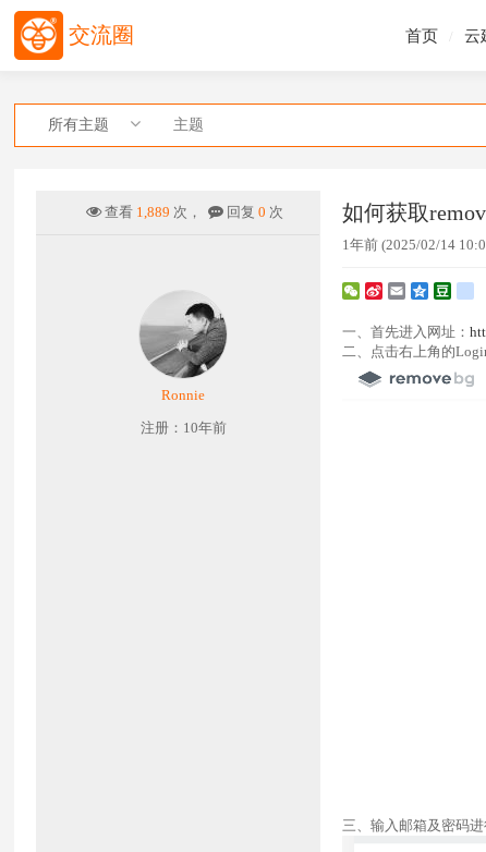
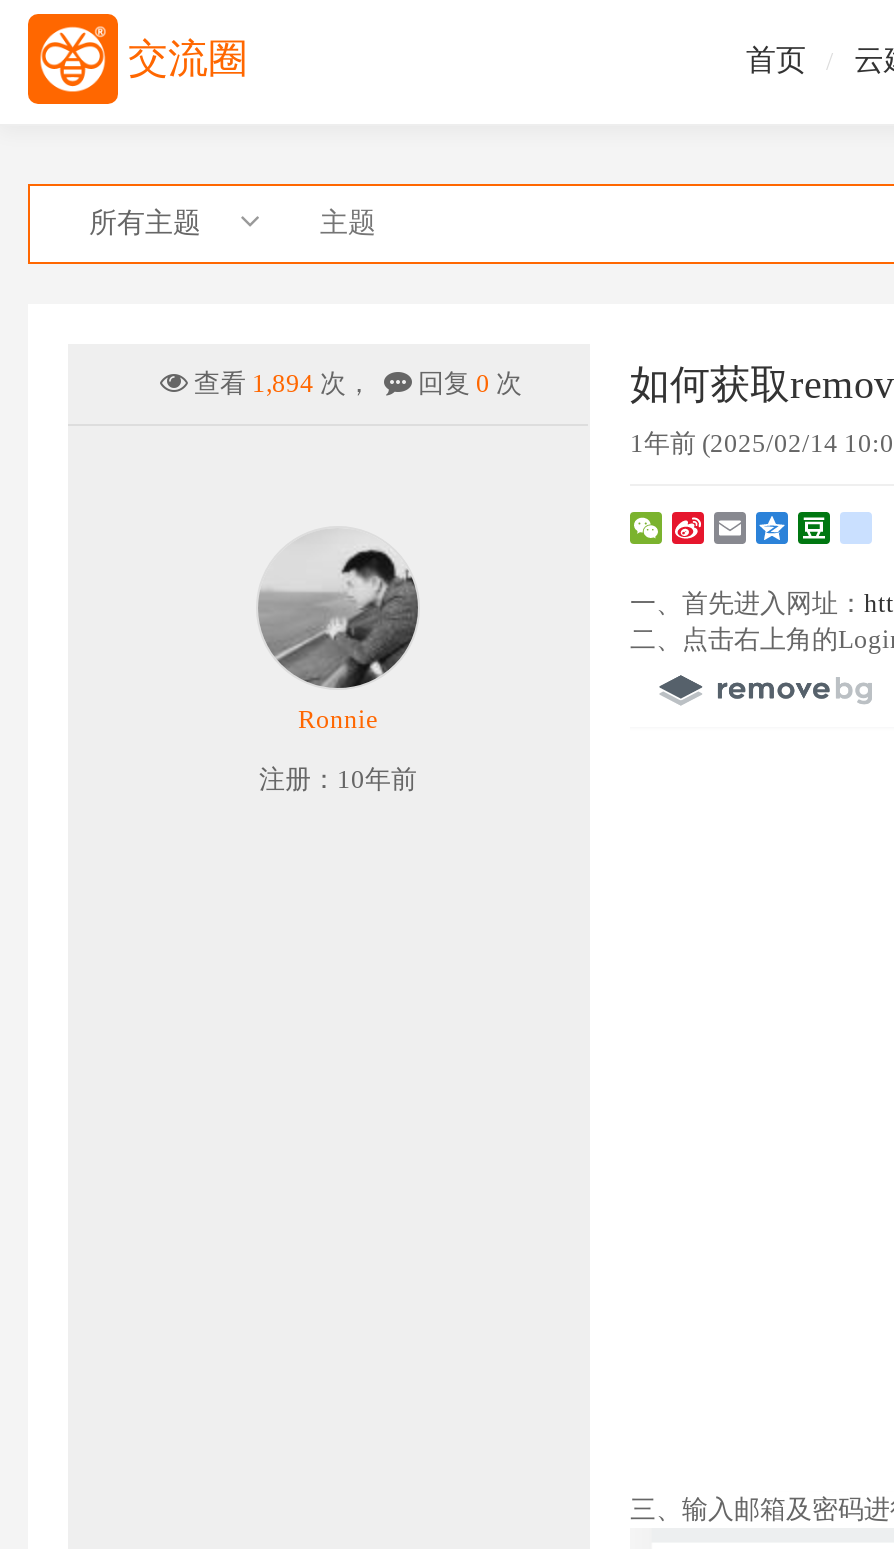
- 查看1,889次， 回复0次
+ 查看1,894次， 回复0次
